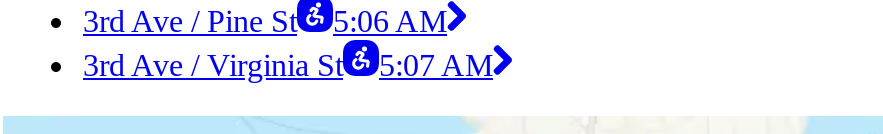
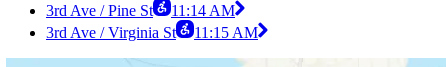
- 3rd Ave / Pine St 5:06 AM
+ 3rd Ave / Pine St 11:14 AM

- 3rd Ave / Virginia St 5:07 AM
+ 3rd Ave / Virginia St 11:15 AM
